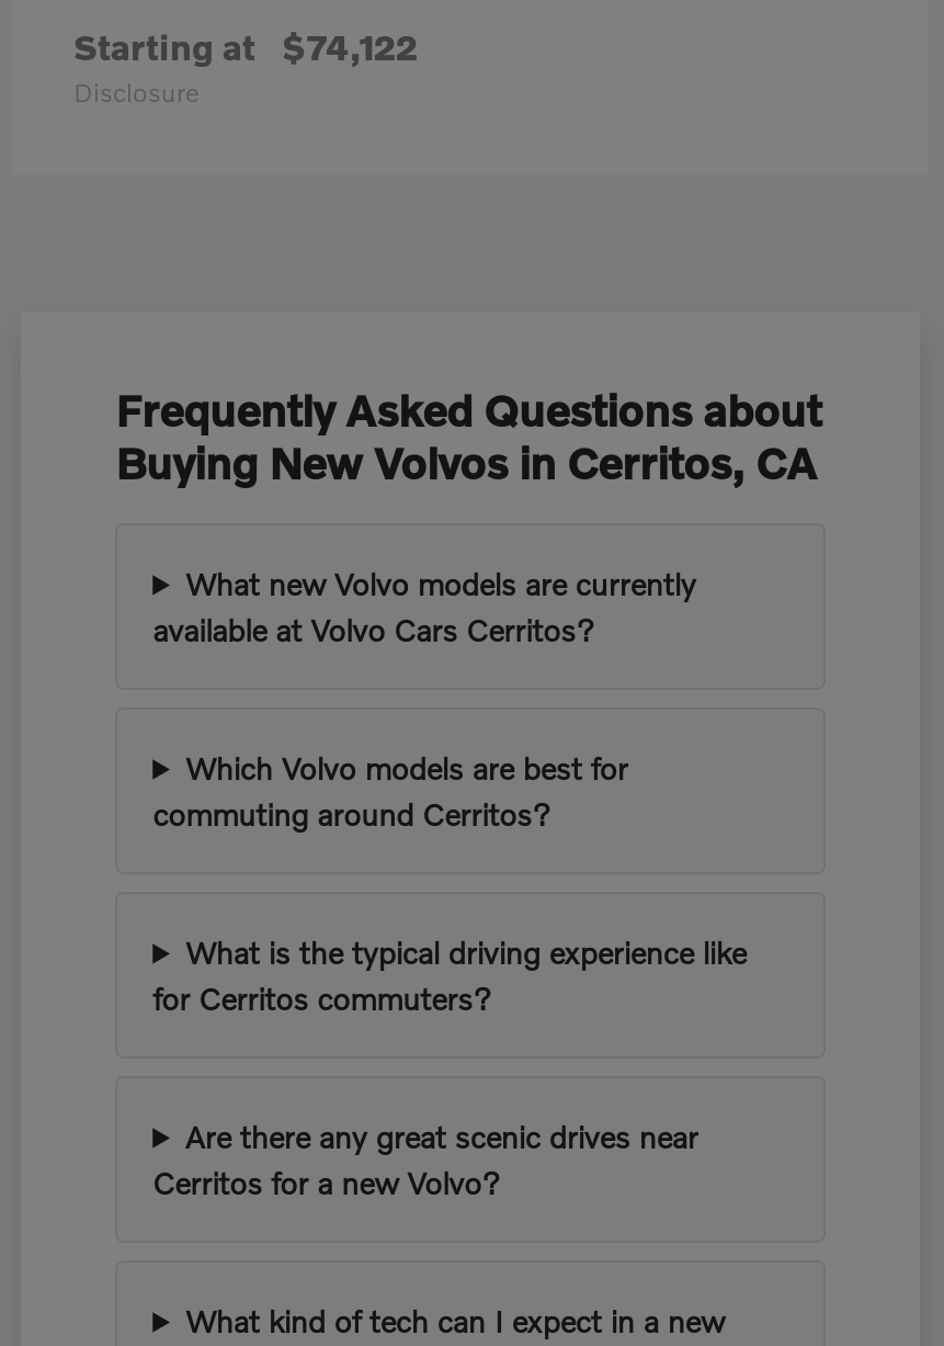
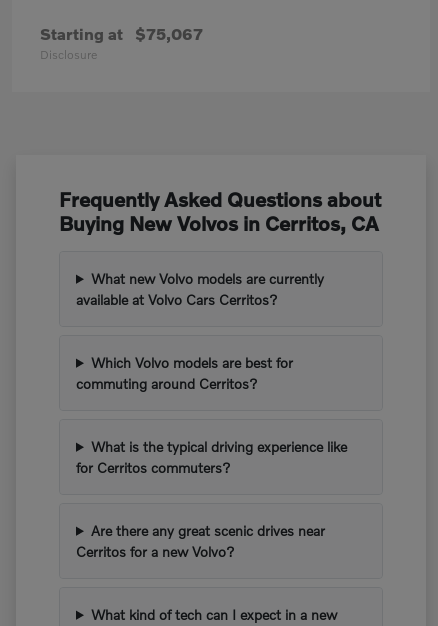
- Starting at $74,122
+ Starting at $75,067
